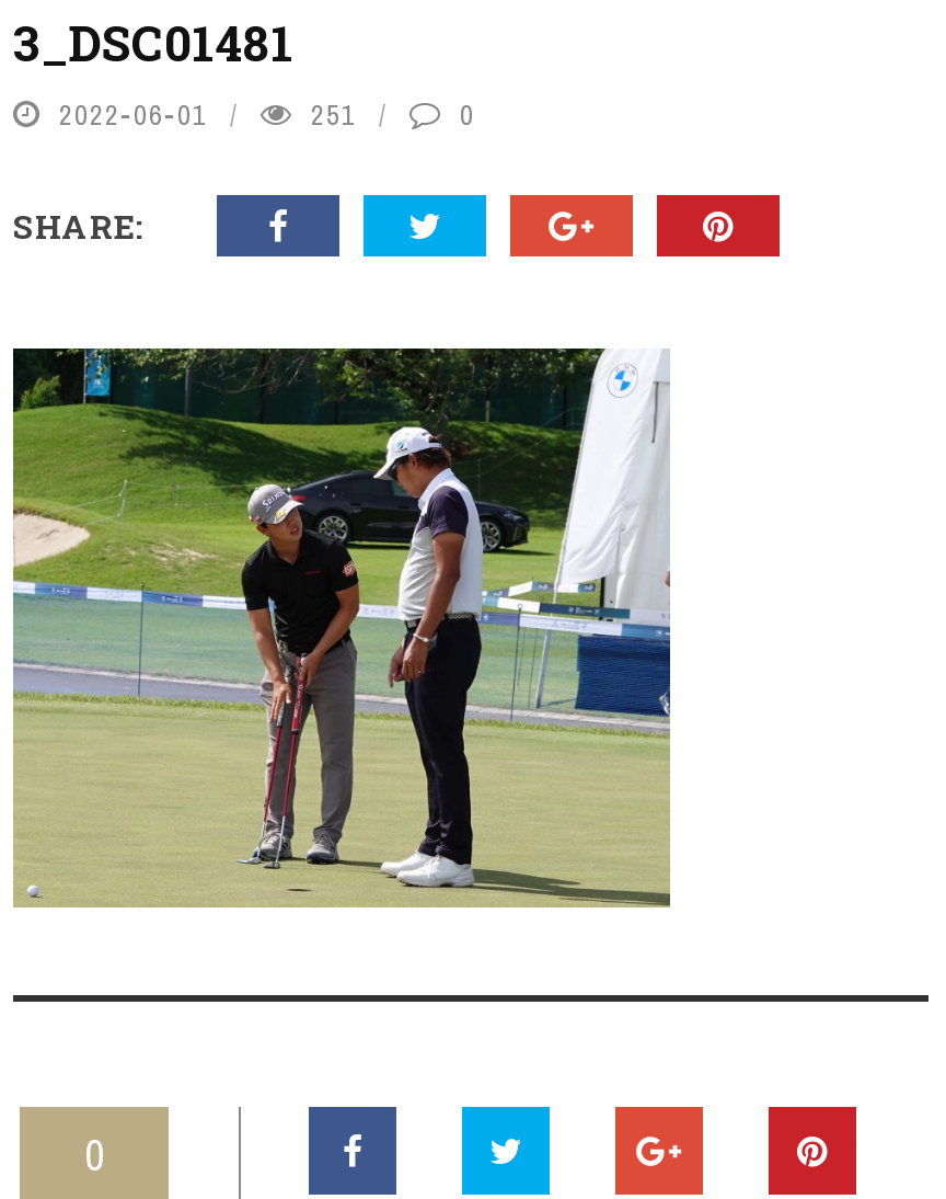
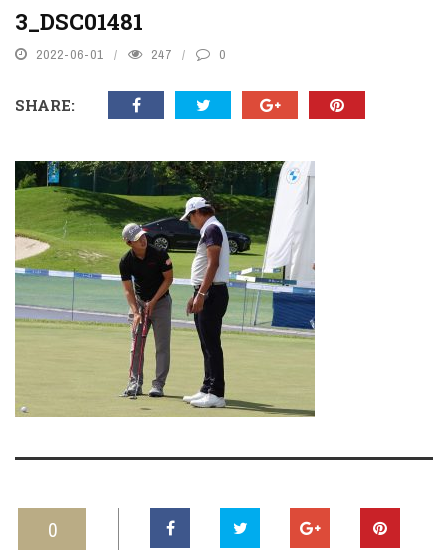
- 251
+ 247
